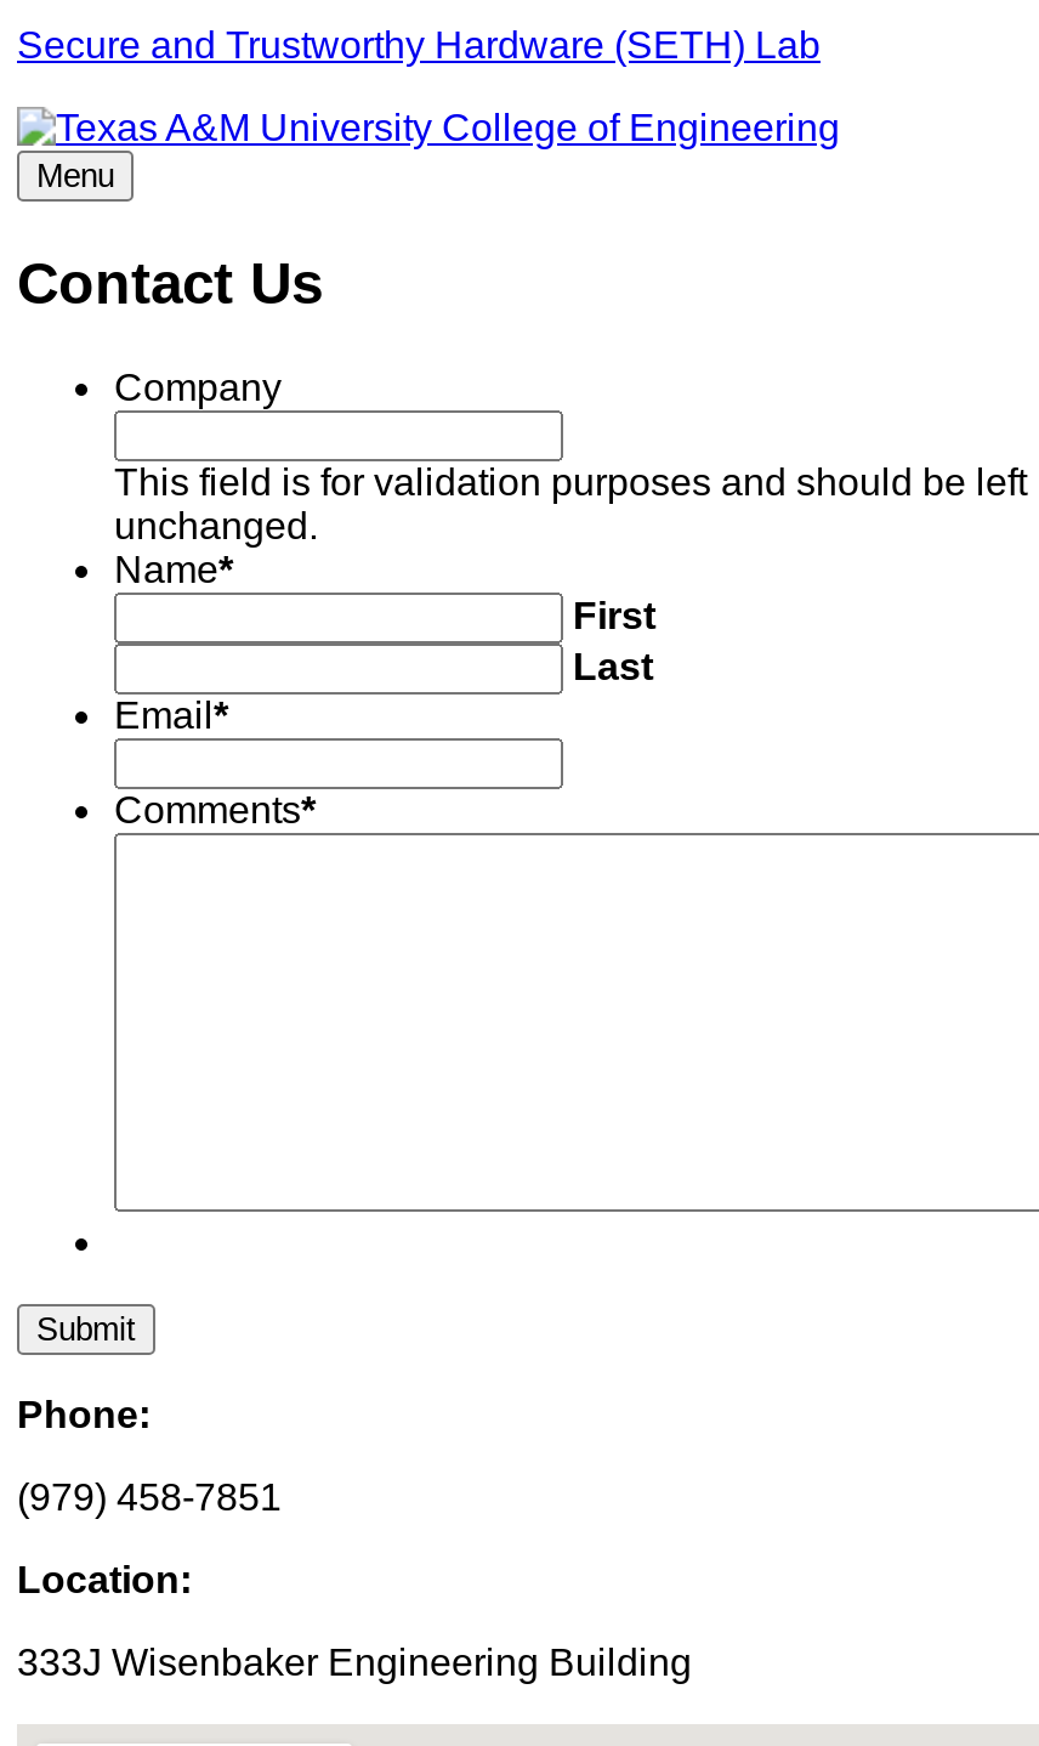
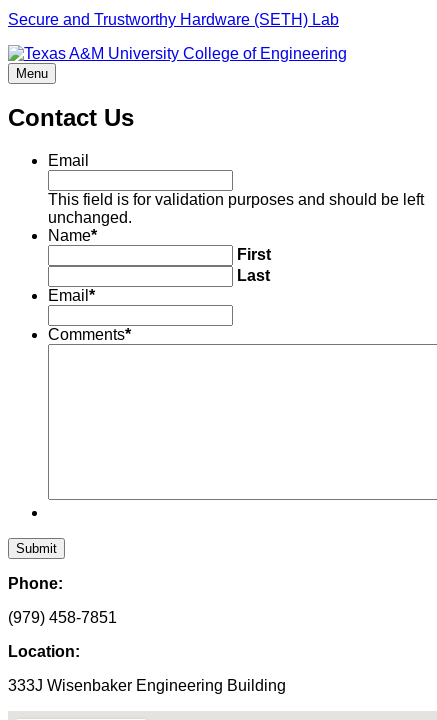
- Company
+ Email
